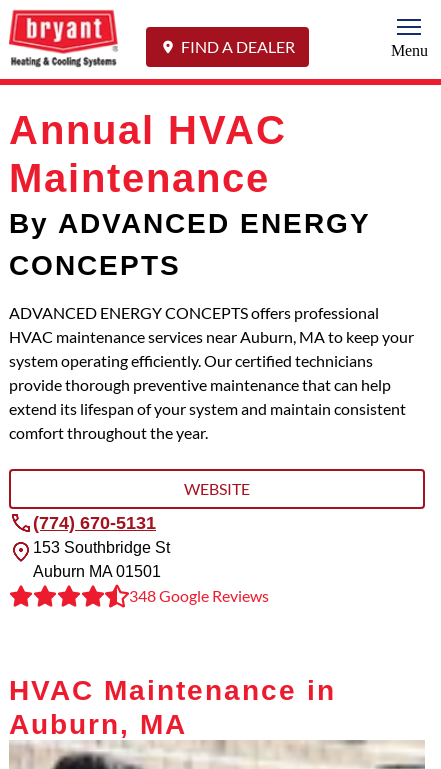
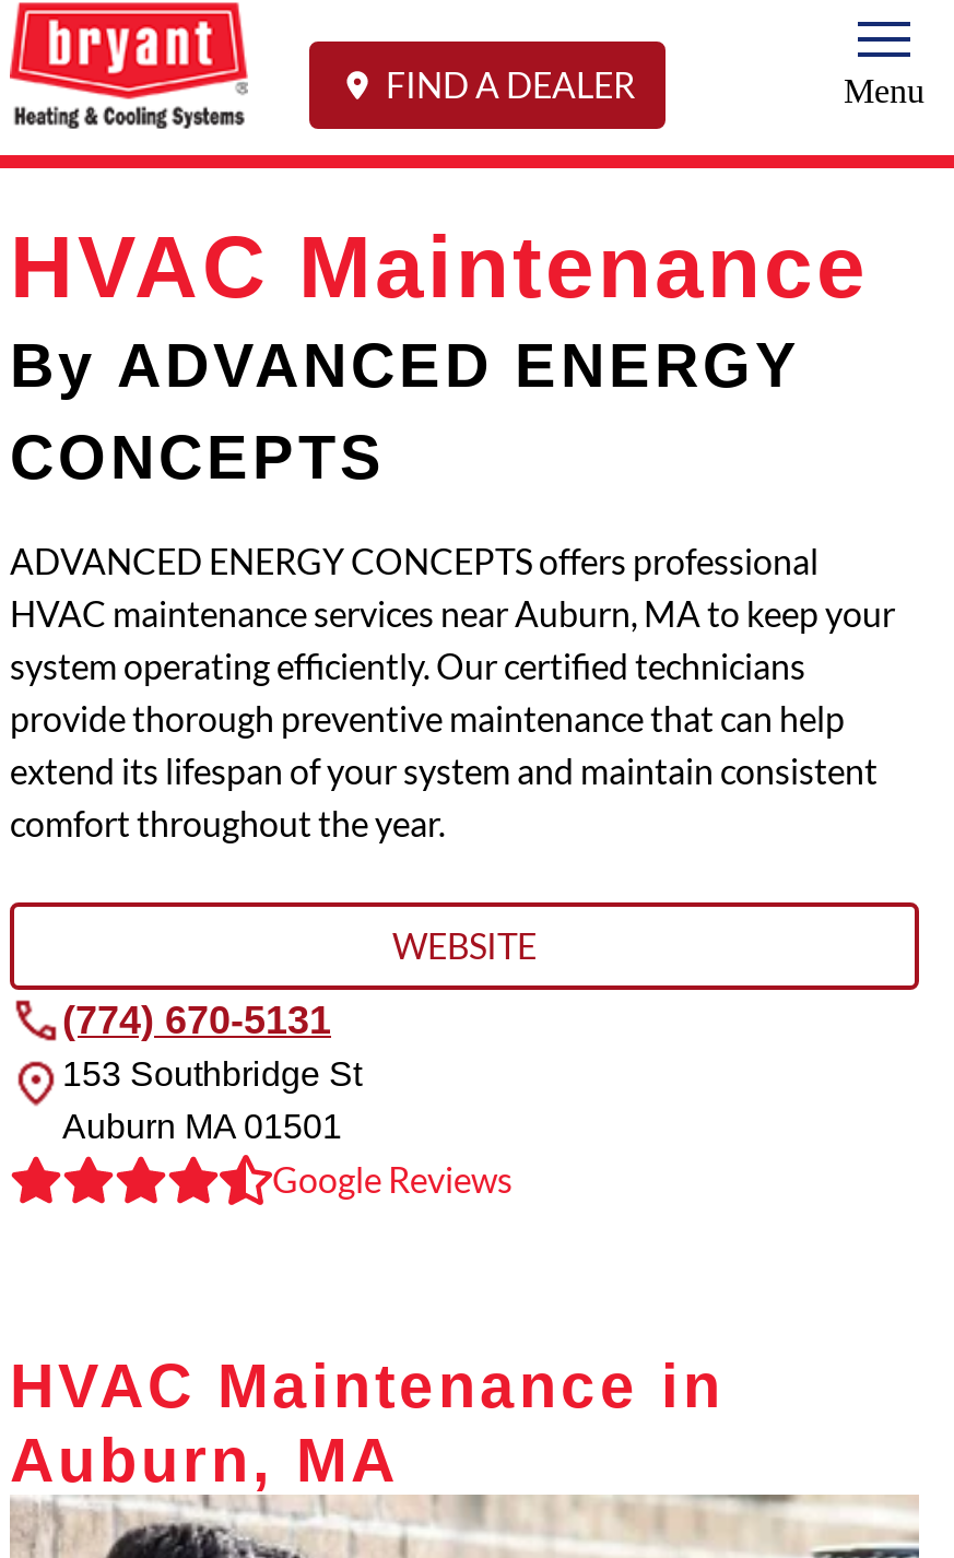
- Annual HVAC
- Maintenance
+ HVAC Maintenance

- 348 Google Reviews
+ Google Reviews
